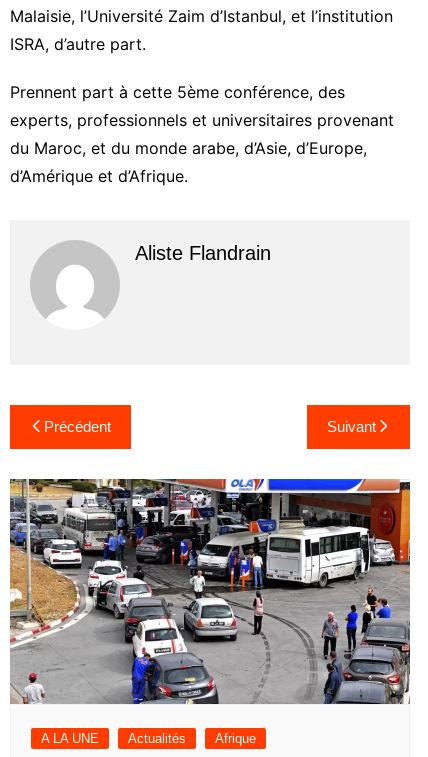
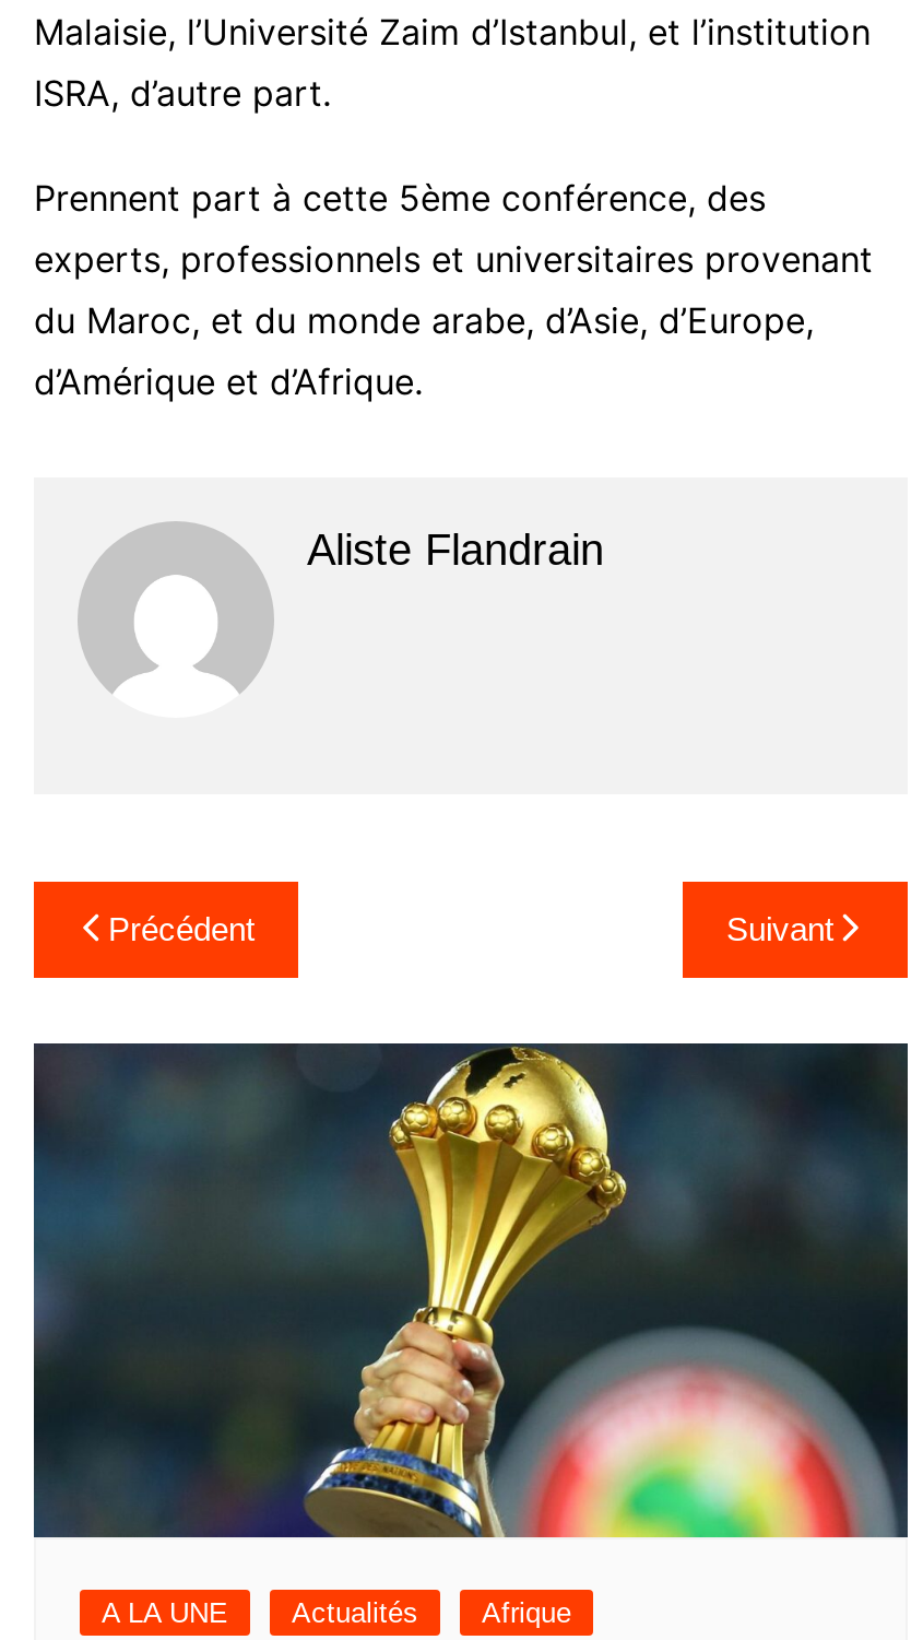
- [image]
+ [image]
